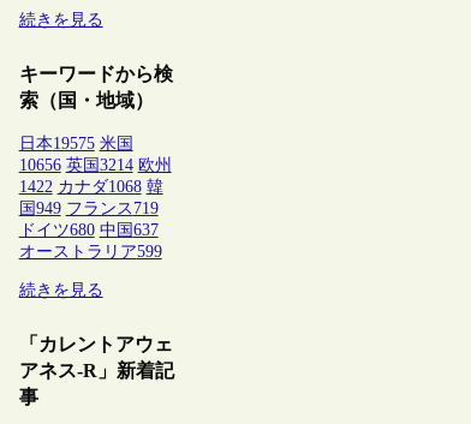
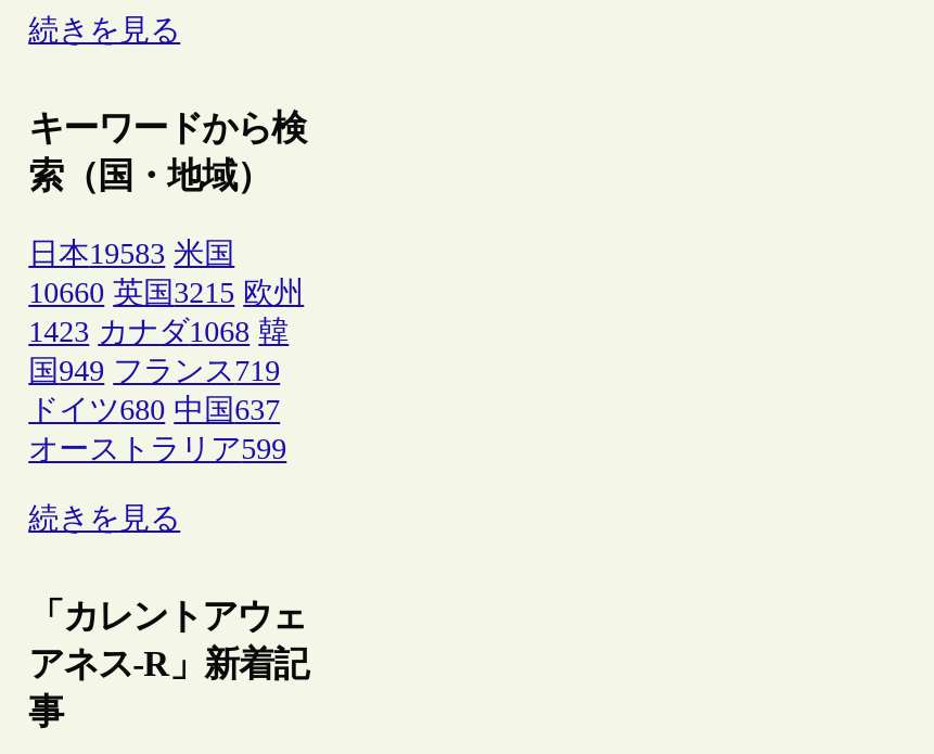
- 日本19575 米国
+ 日本19583 米国

- 10656 英国3214 欧州
+ 10660 英国3215 欧州

- 1422 カナダ1068 韓
+ 1423 カナダ1068 韓
